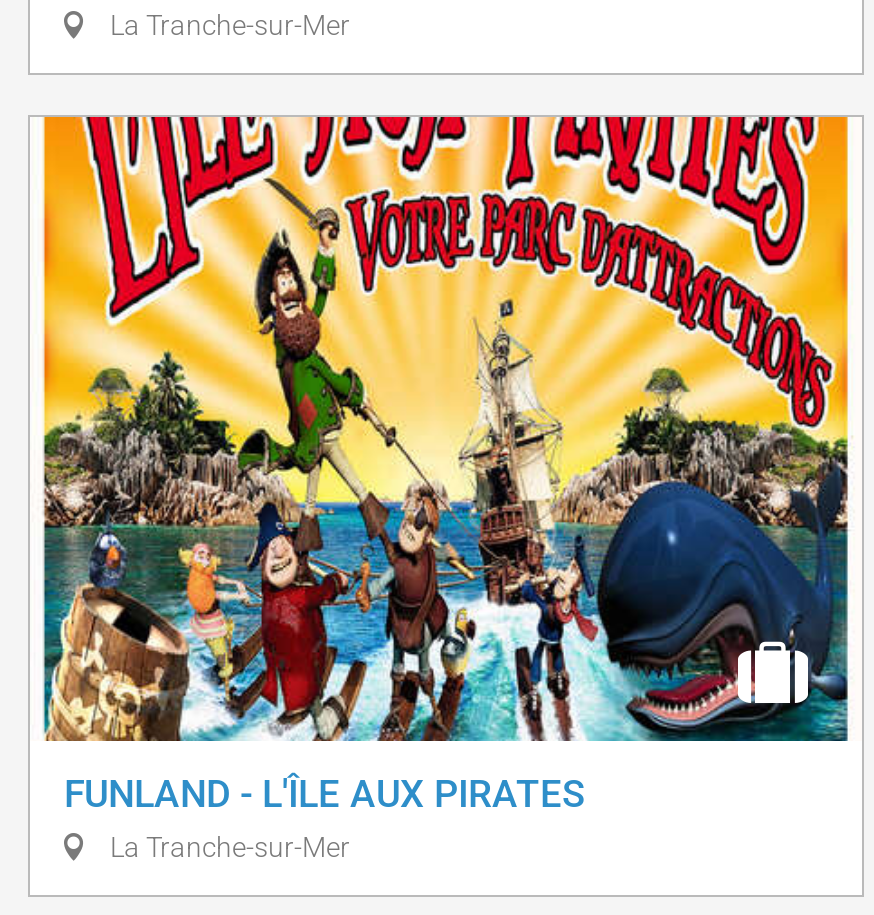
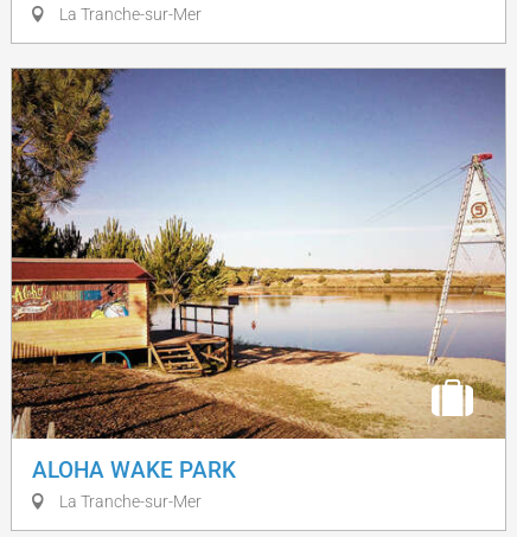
- [image]
- FUNLAND - L'ÎLE AUX PIRATES
+ [image]
+ ALOHA WAKE PARK
